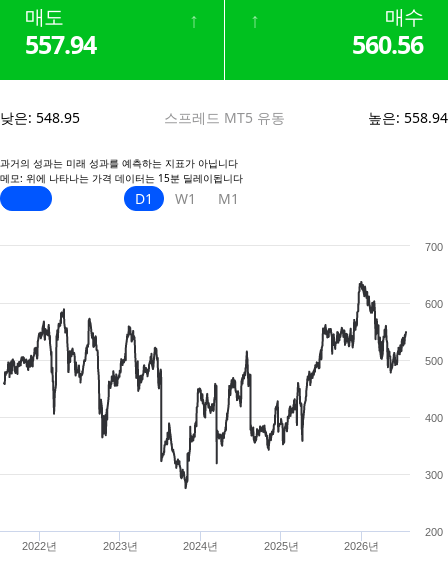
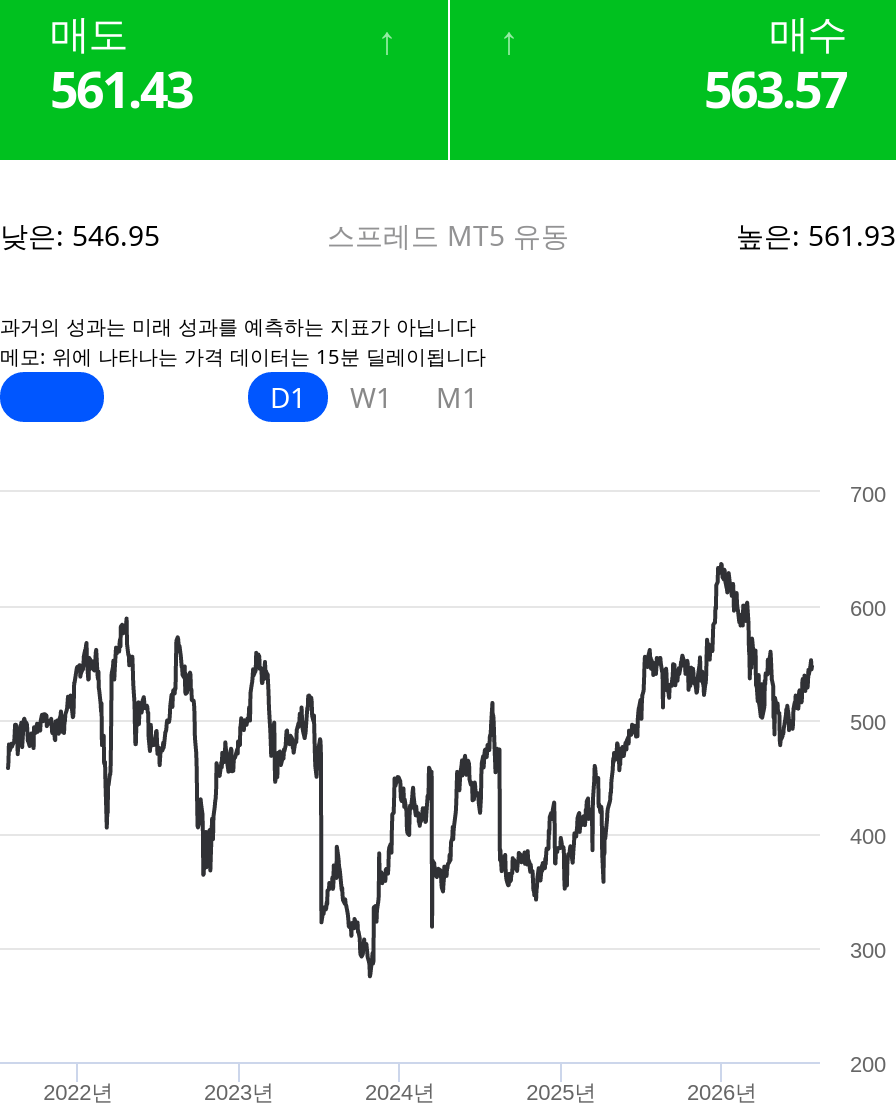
- 557.94
+ 561.43

- 560.56
+ 563.57

- 낮은: 548.95
+ 낮은: 546.95

- 높은: 558.94
+ 높은: 561.93
